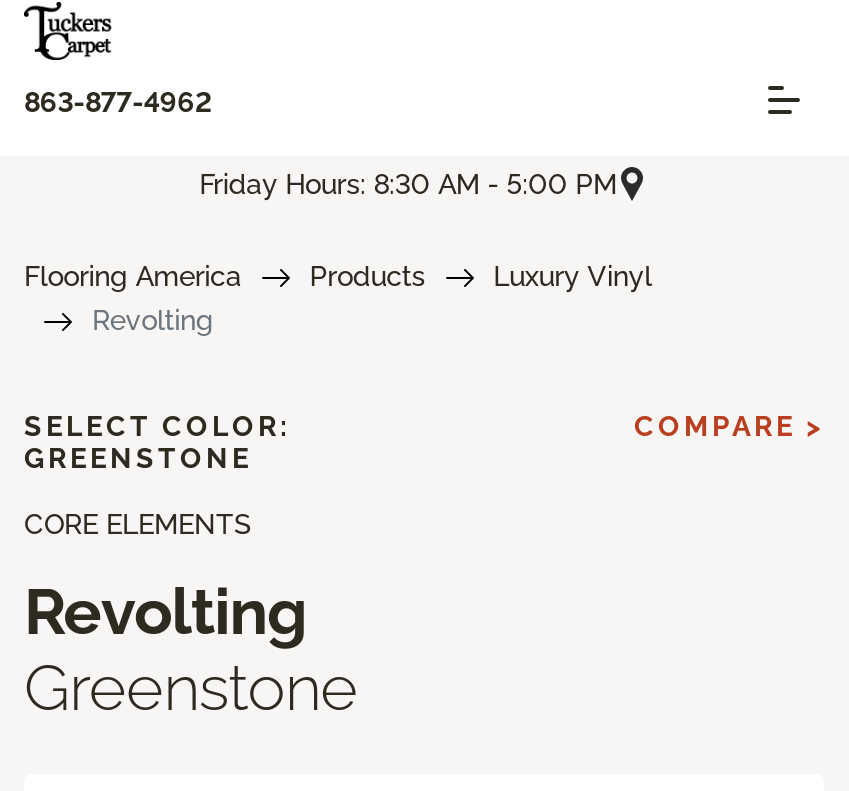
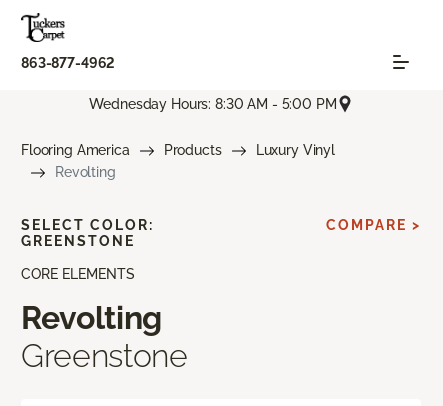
- Friday Hours: 8:30 AM - 5:00 PM
+ Wednesday Hours: 8:30 AM - 5:00 PM
